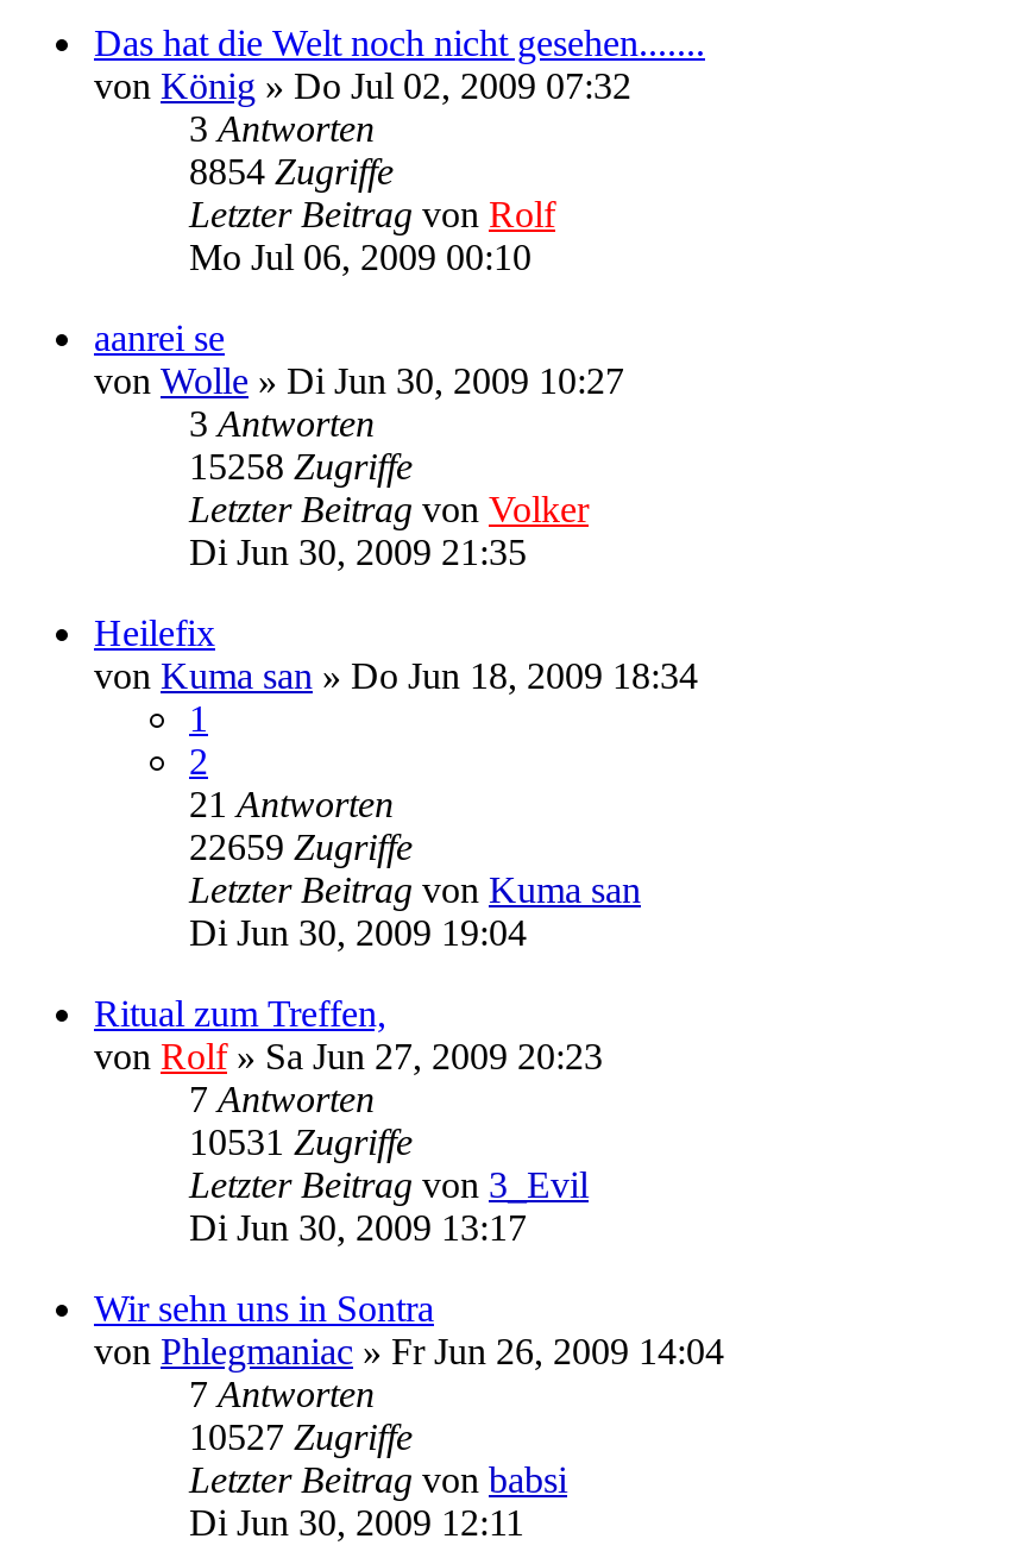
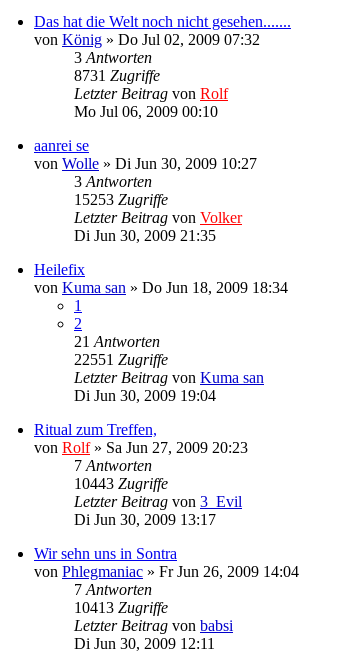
- 8854 Zugriffe
+ 8731 Zugriffe

- 15258 Zugriffe
+ 15253 Zugriffe

- 22659 Zugriffe
+ 22551 Zugriffe

- 10531 Zugriffe
+ 10443 Zugriffe

- 10527 Zugriffe
+ 10413 Zugriffe
